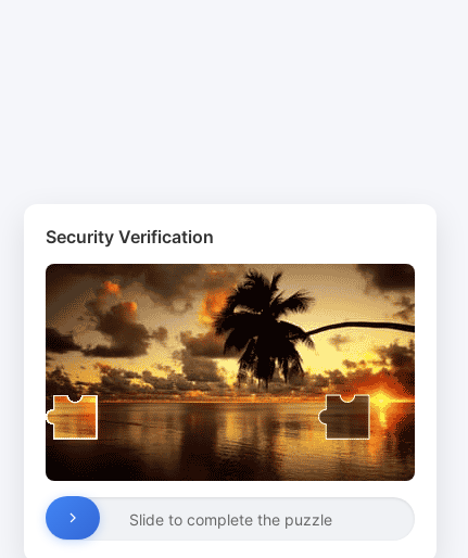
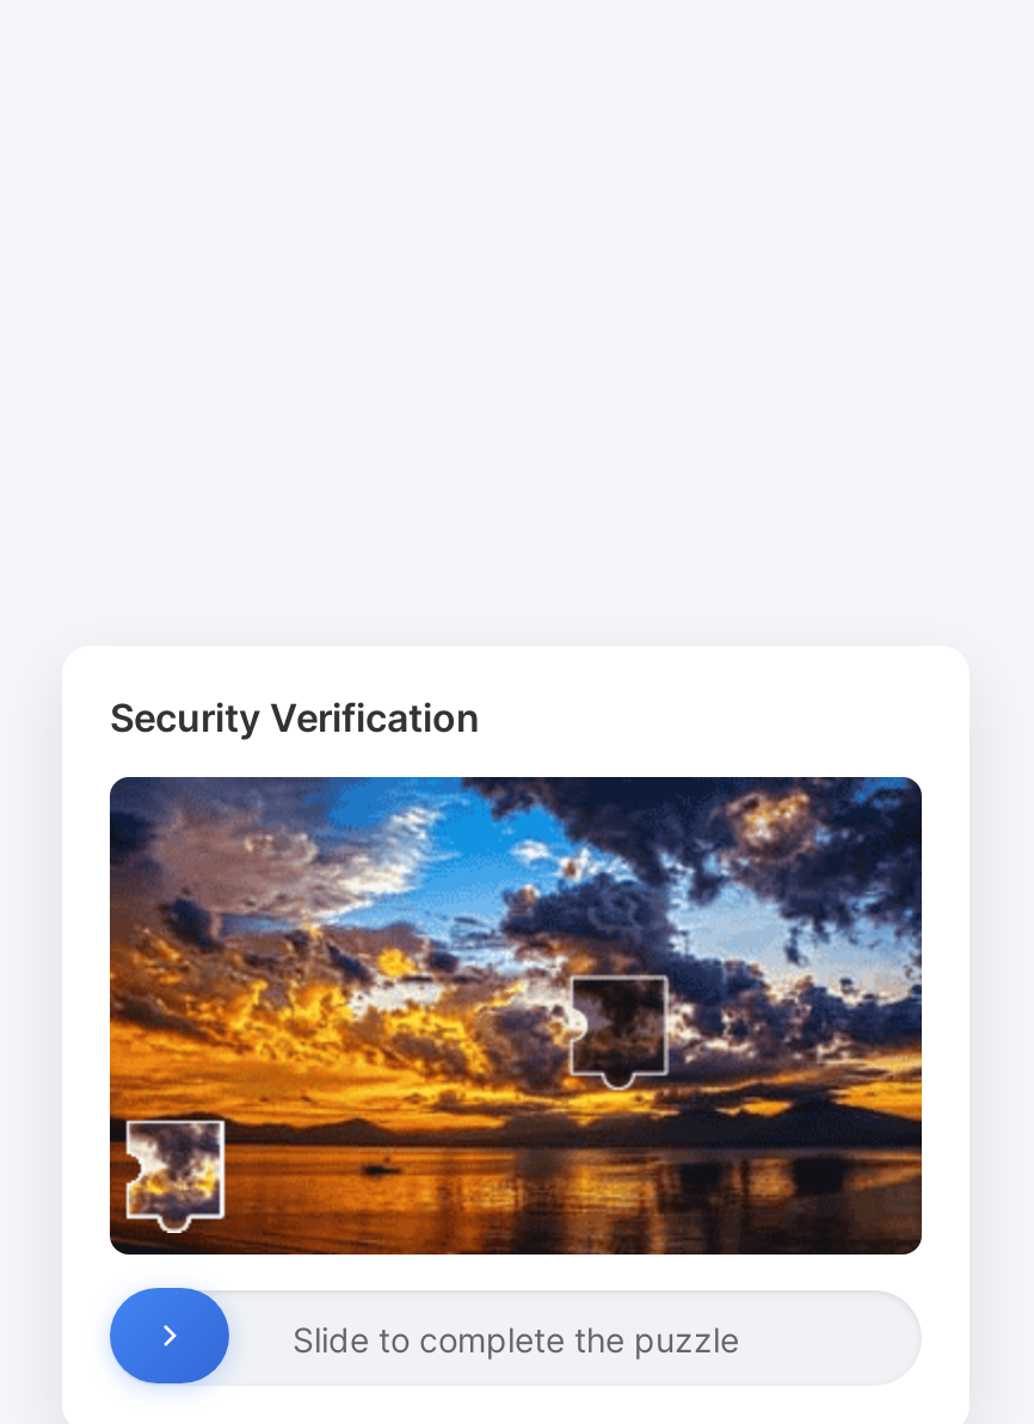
- [image]
+ [image]
